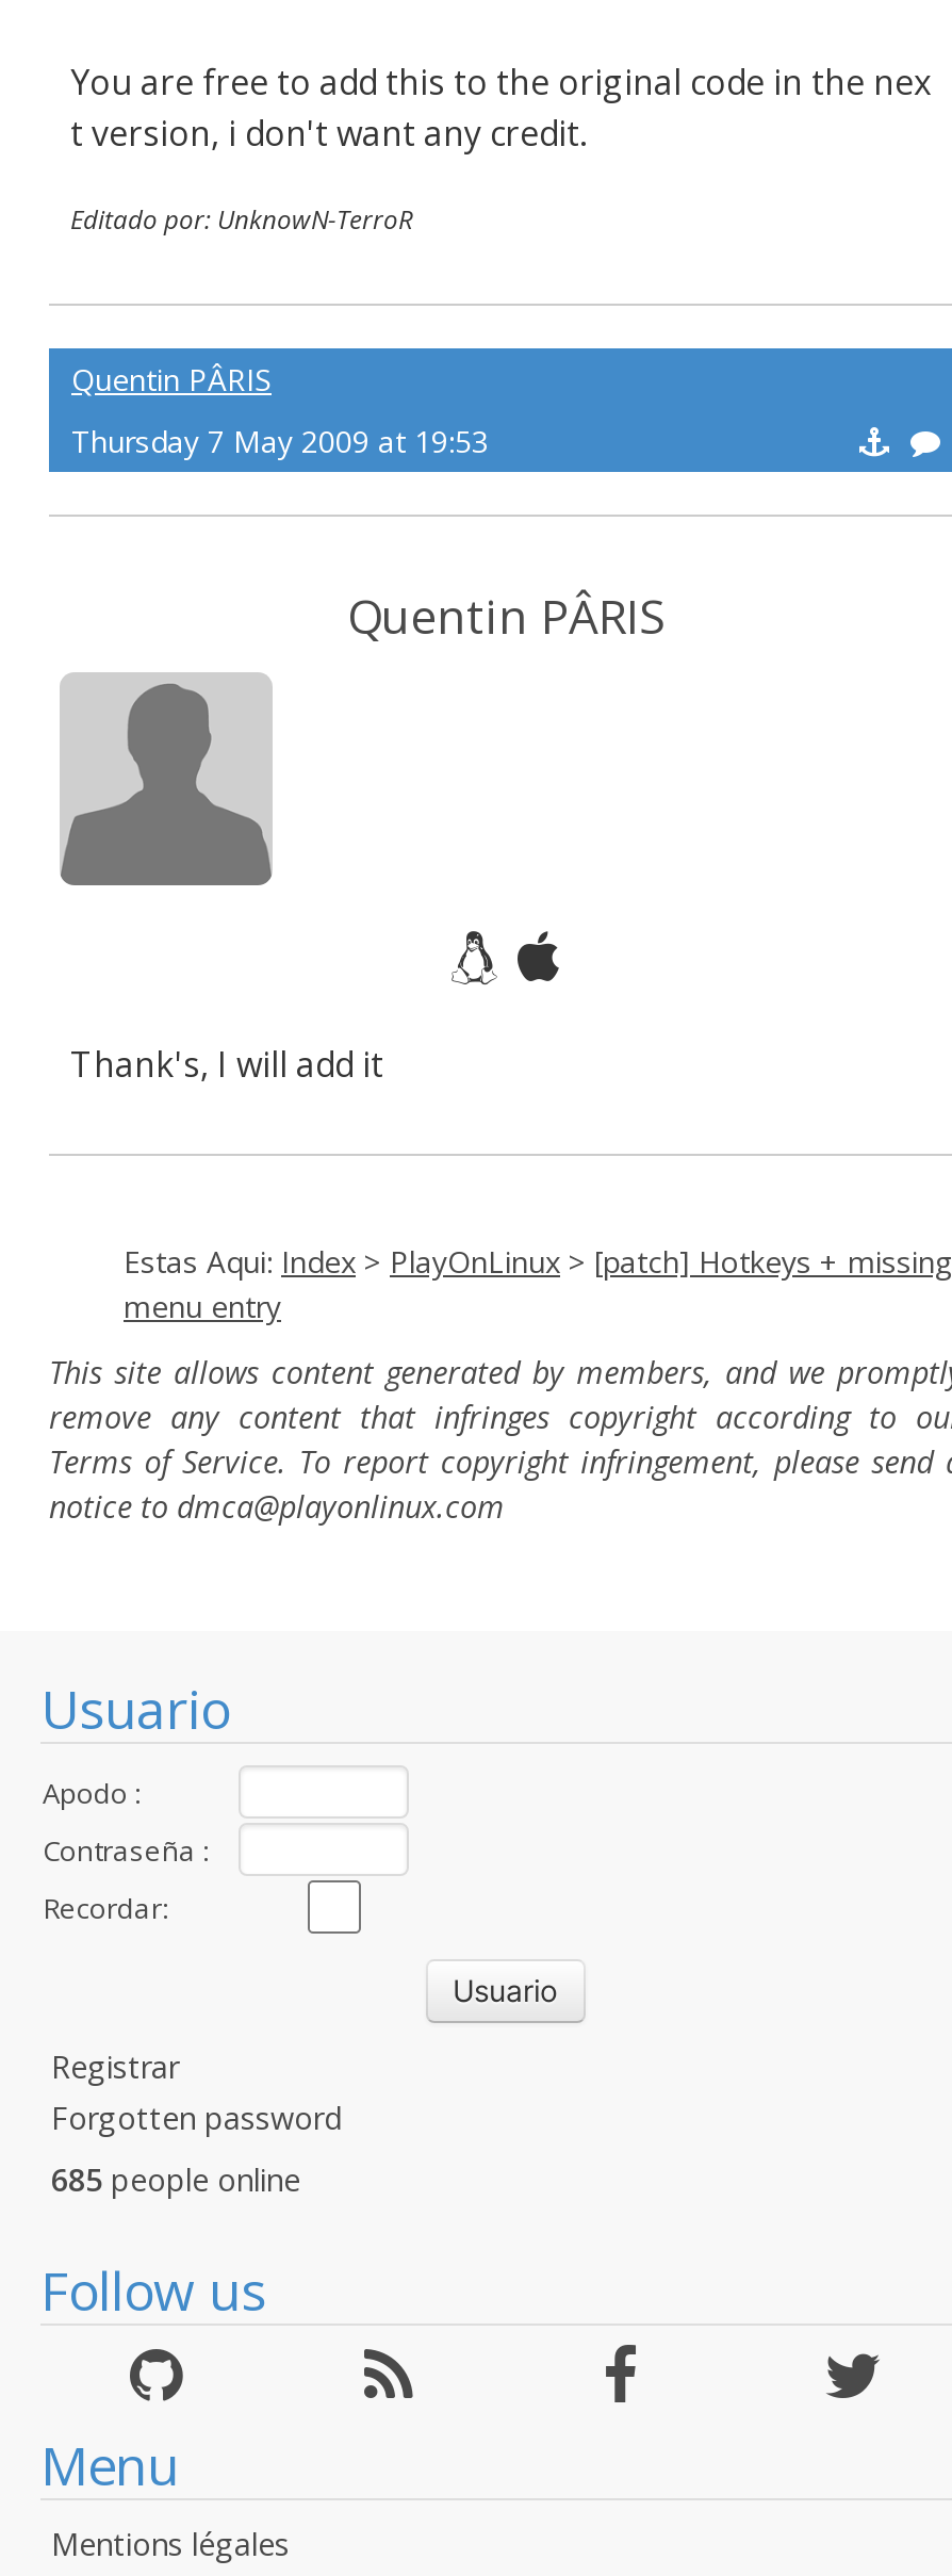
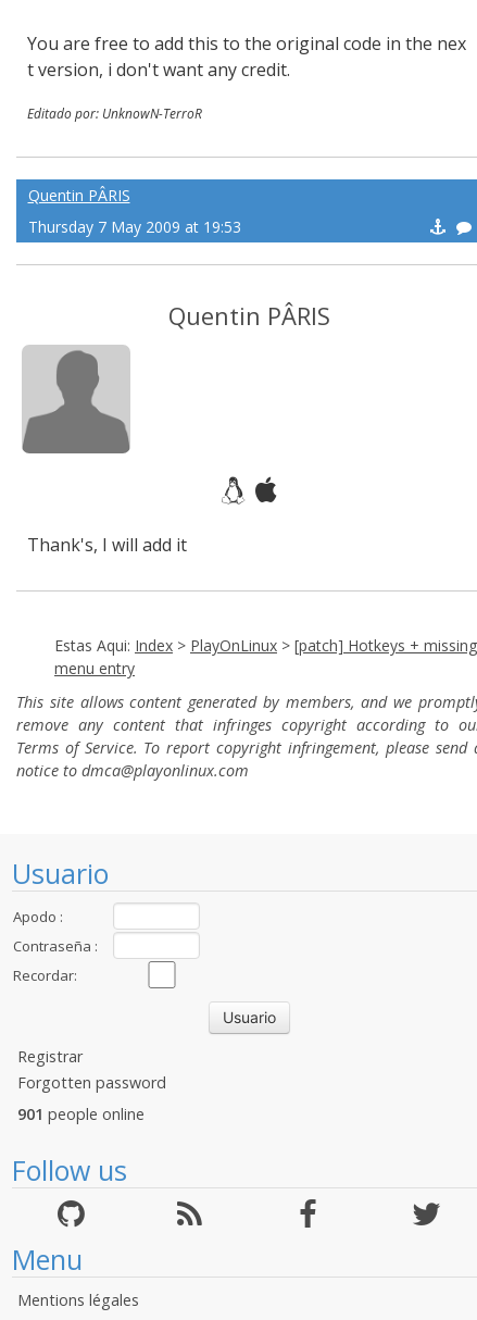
- 685 people online
+ 901 people online
